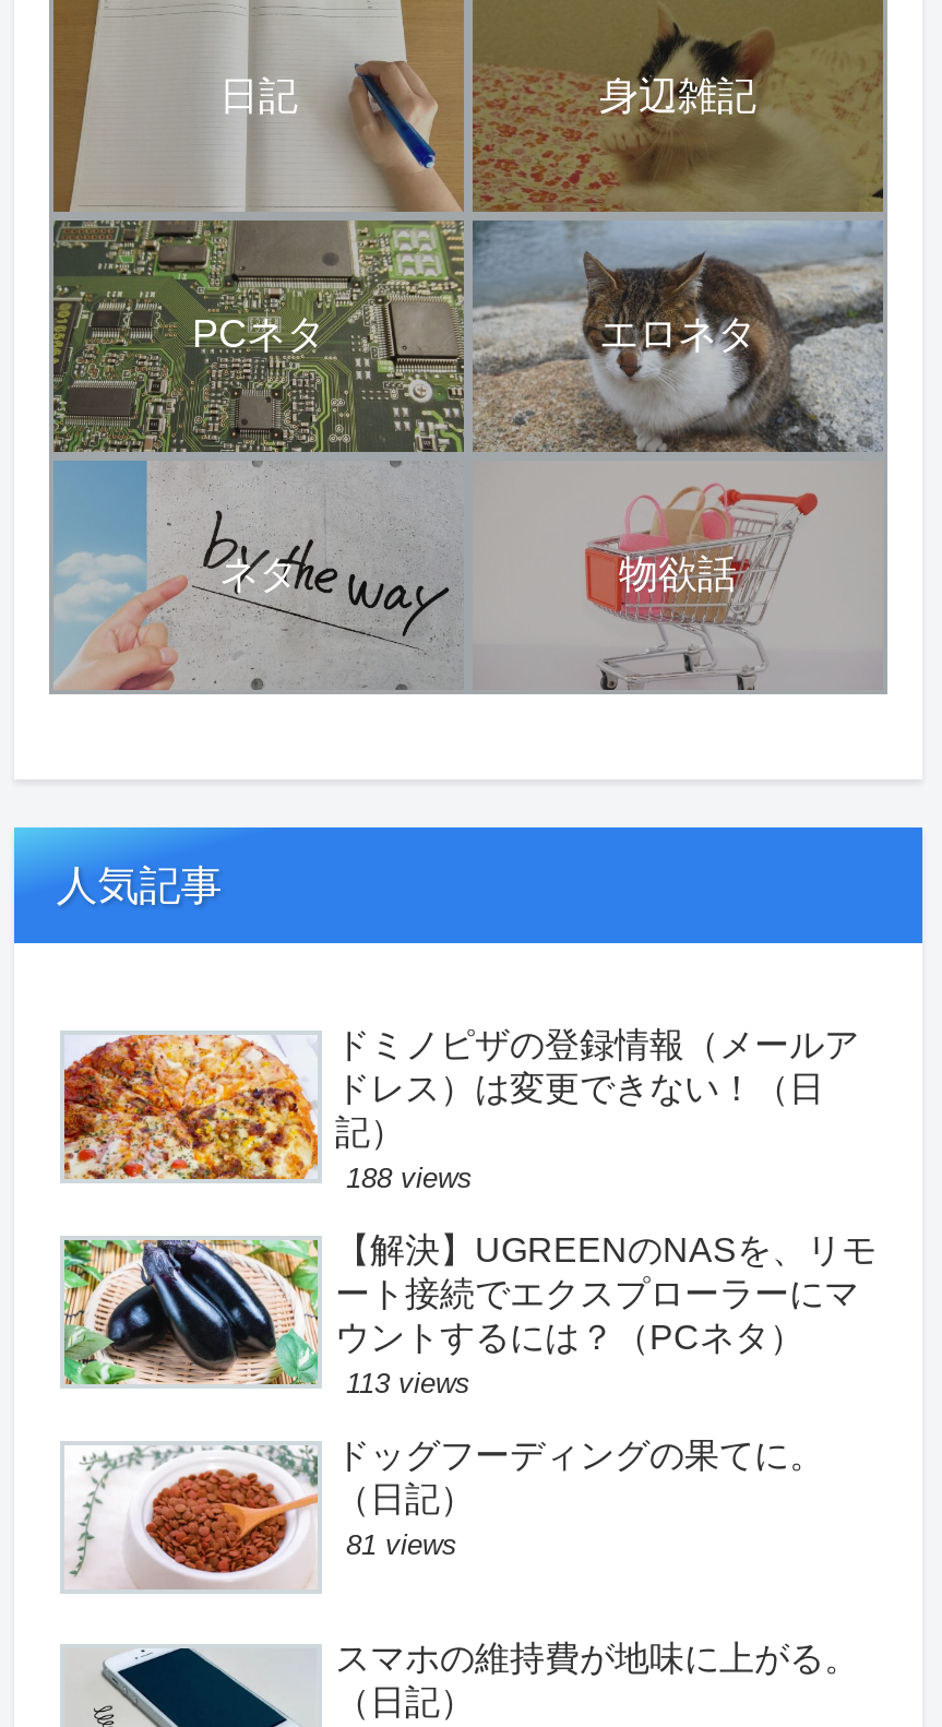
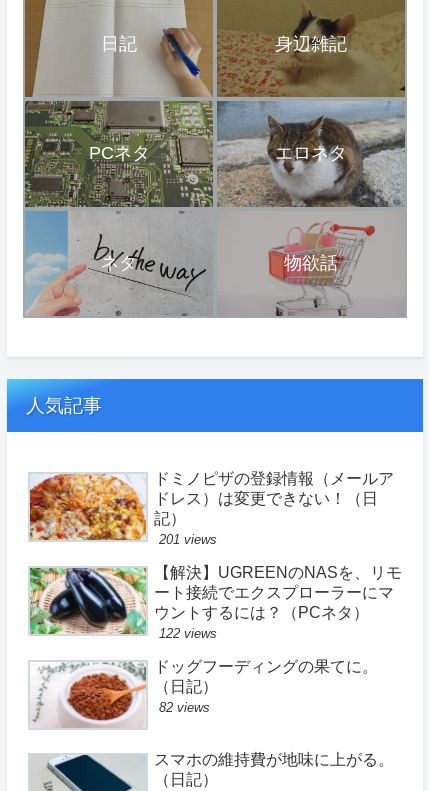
- 188 views
+ 201 views

- 113 views
+ 122 views

- 81 views
+ 82 views
